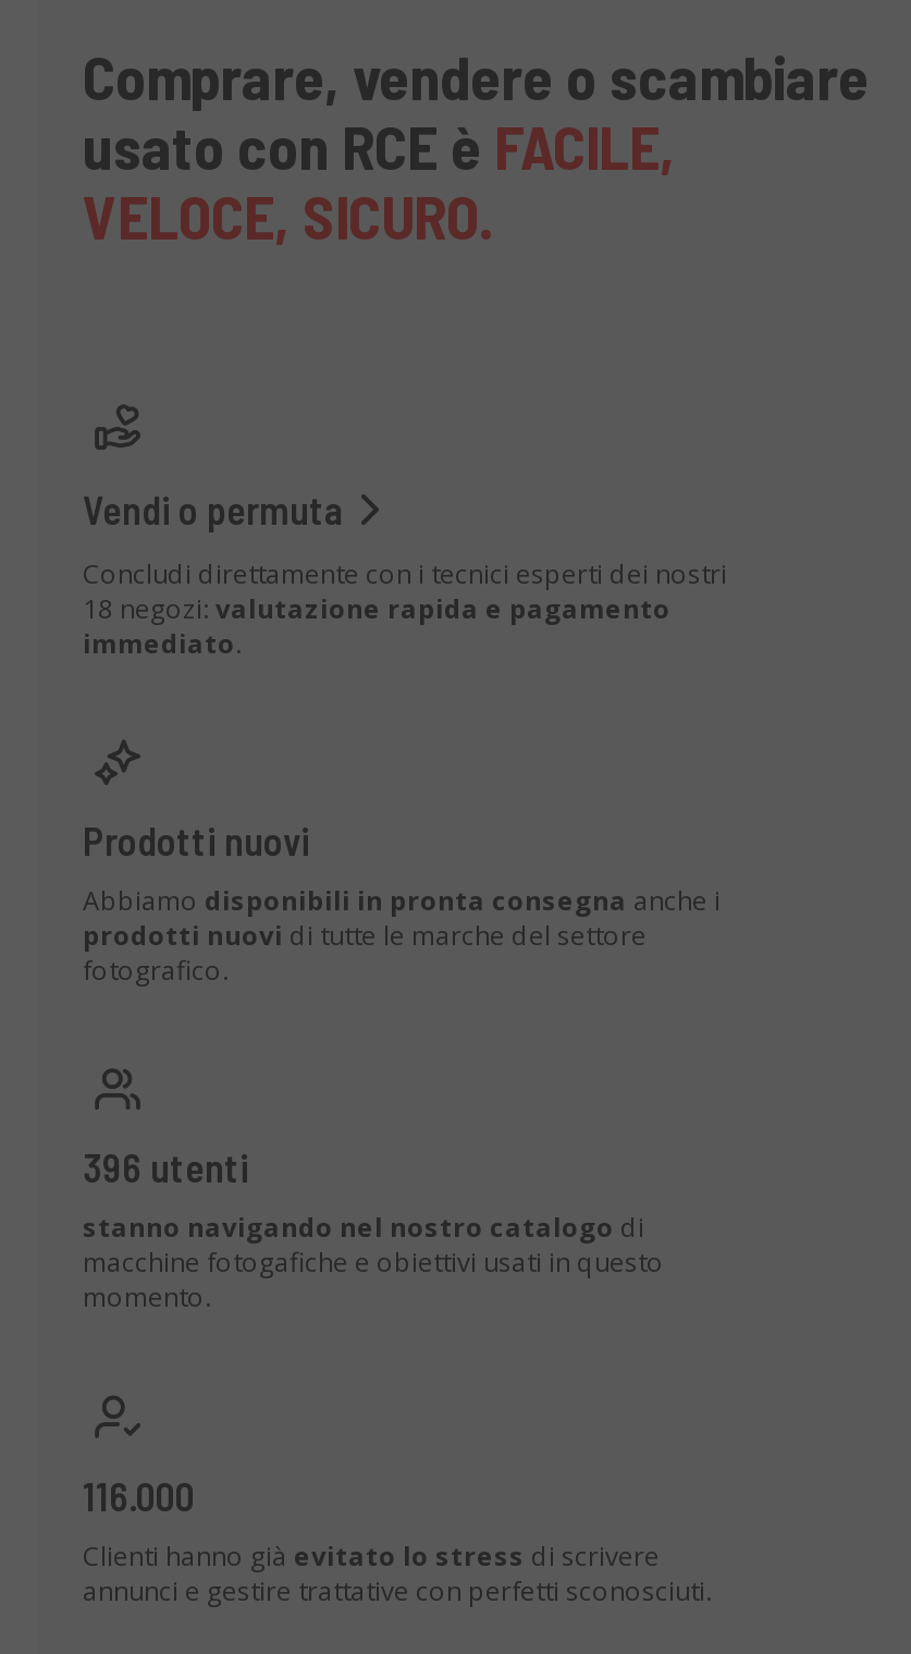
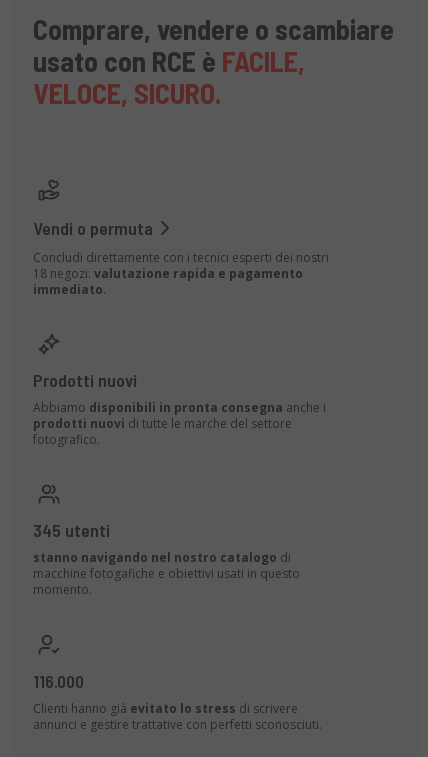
- 396 utenti
+ 345 utenti
